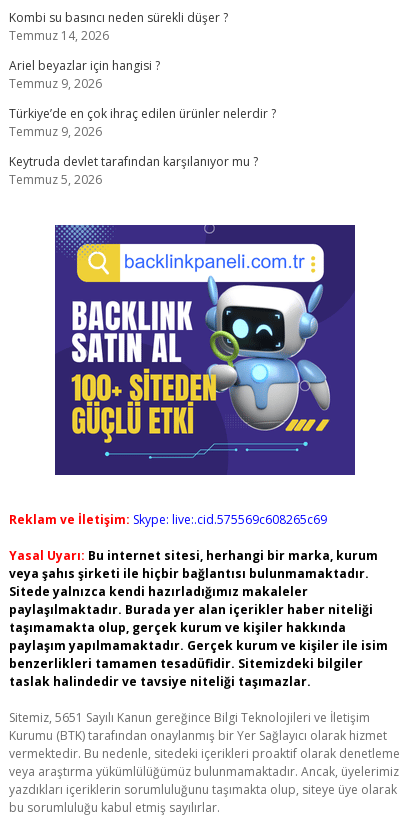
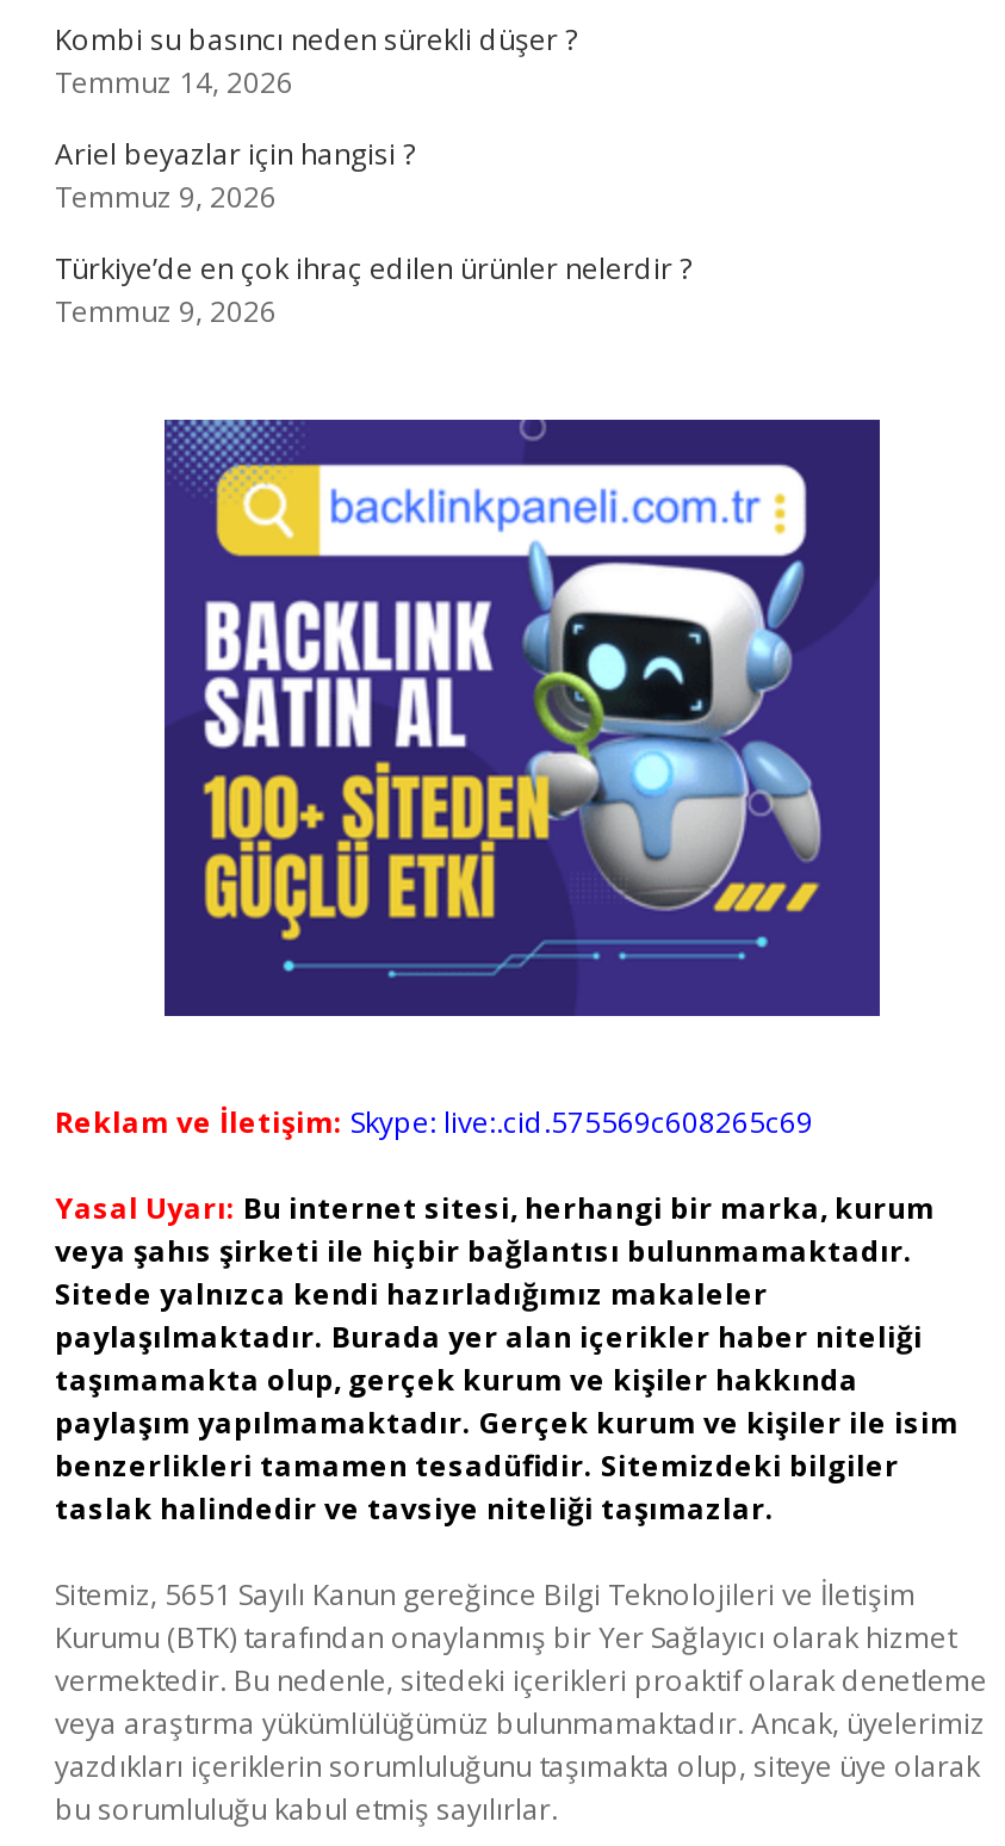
- Keytruda devlet tarafından karşılanıyor mu ?
- Temmuz 5, 2026
